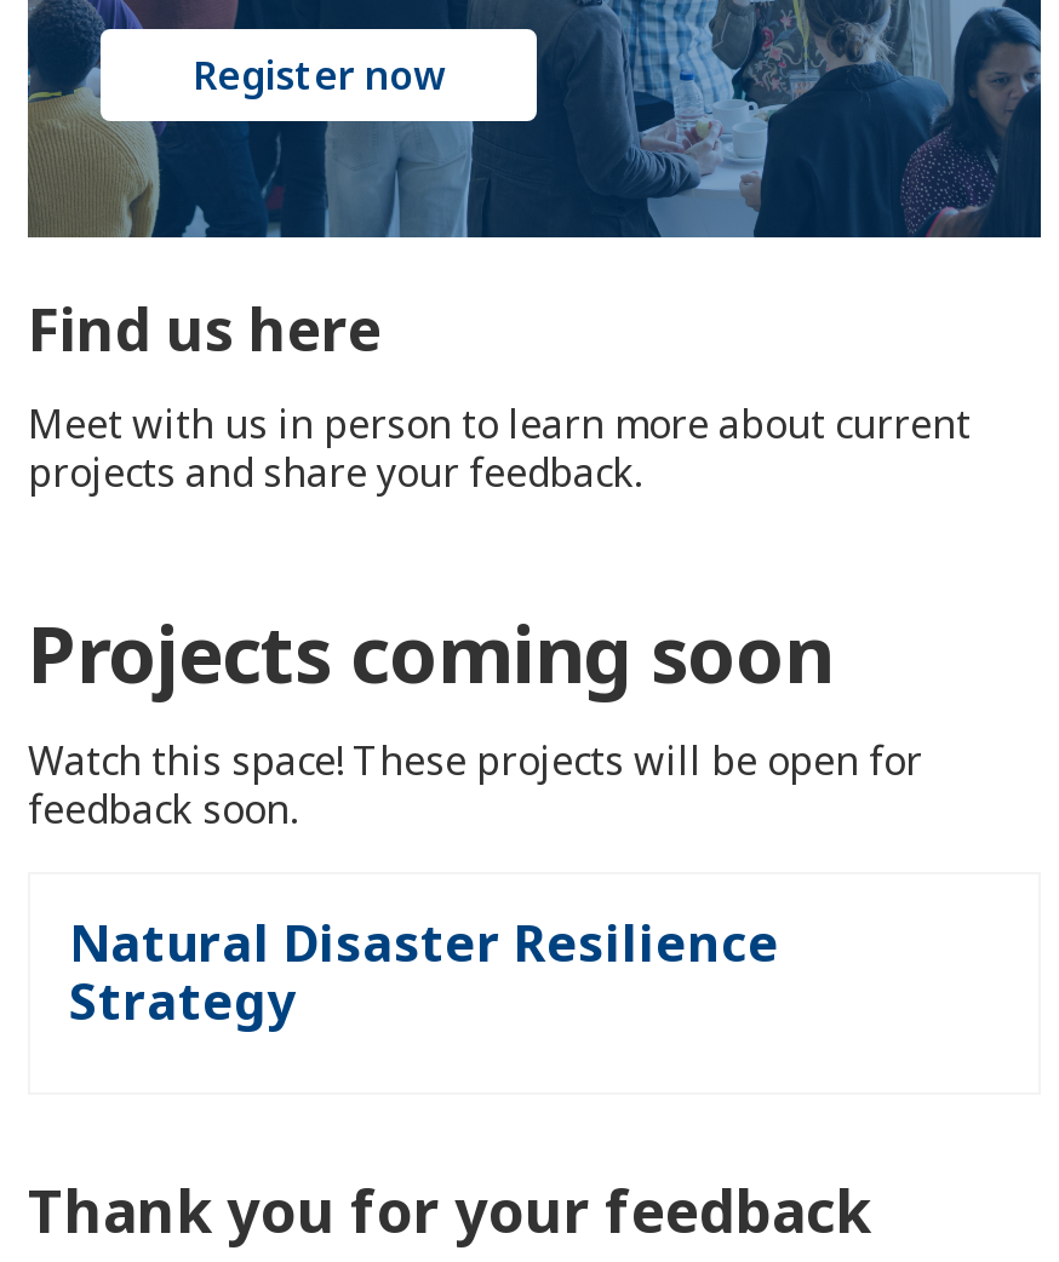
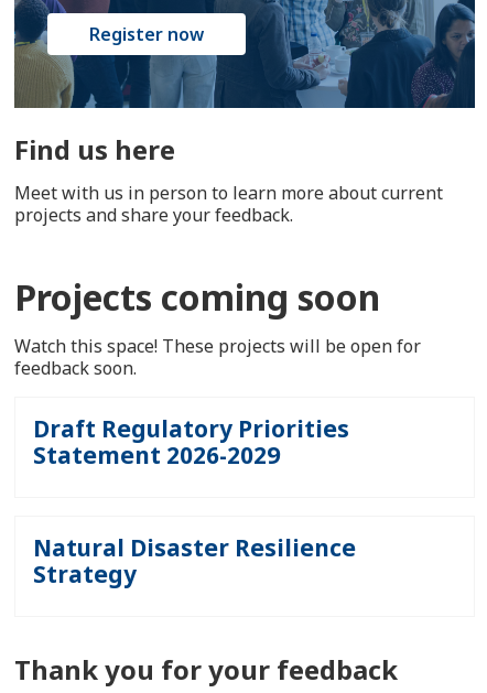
+ Draft Regulatory Priorities
+ Statement 2026-2029
